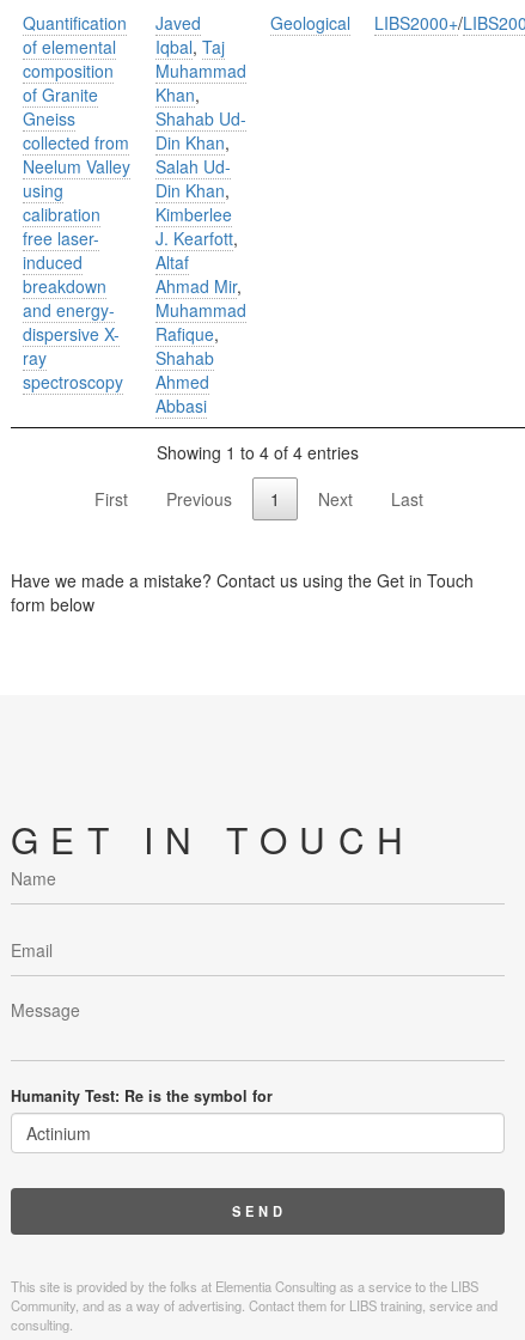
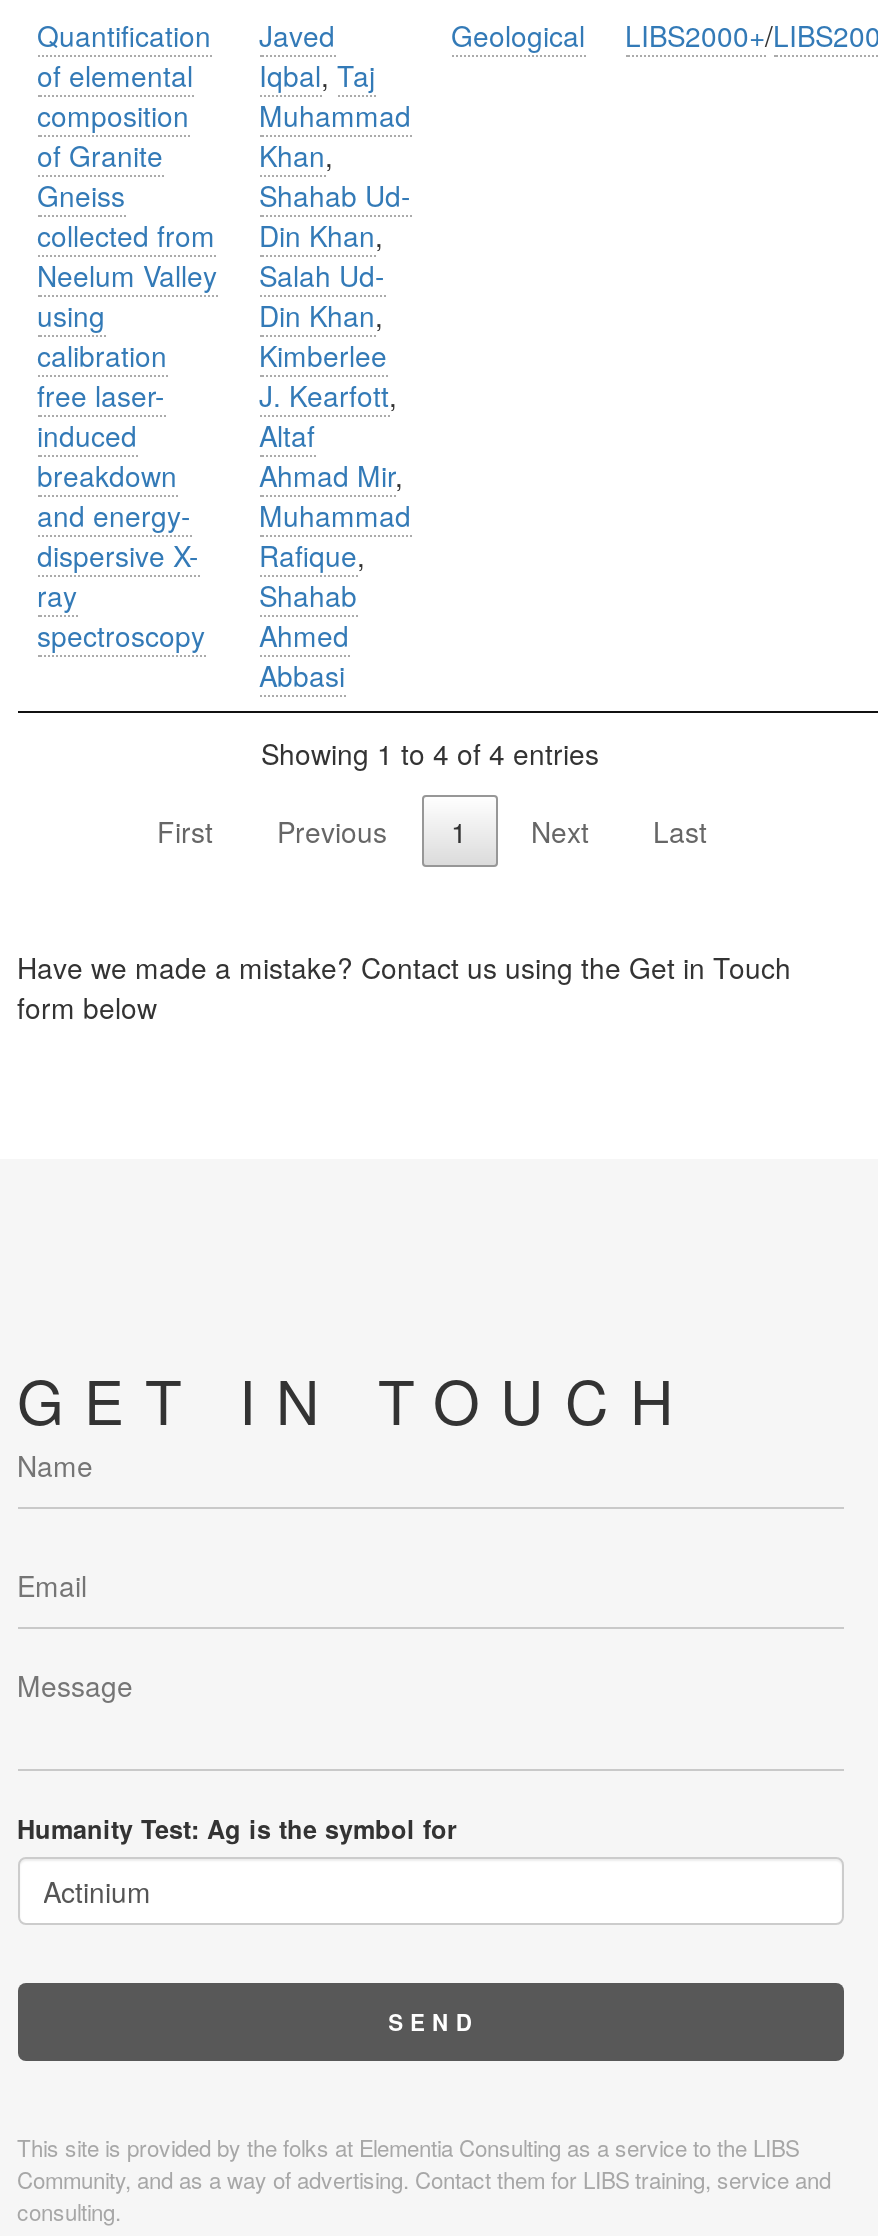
- Humanity Test: Re is the symbol for
+ Humanity Test: Ag is the symbol for
